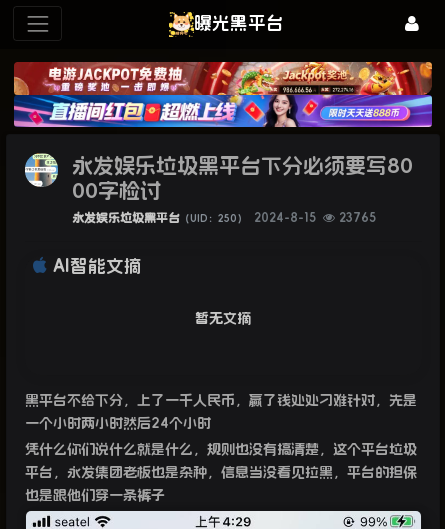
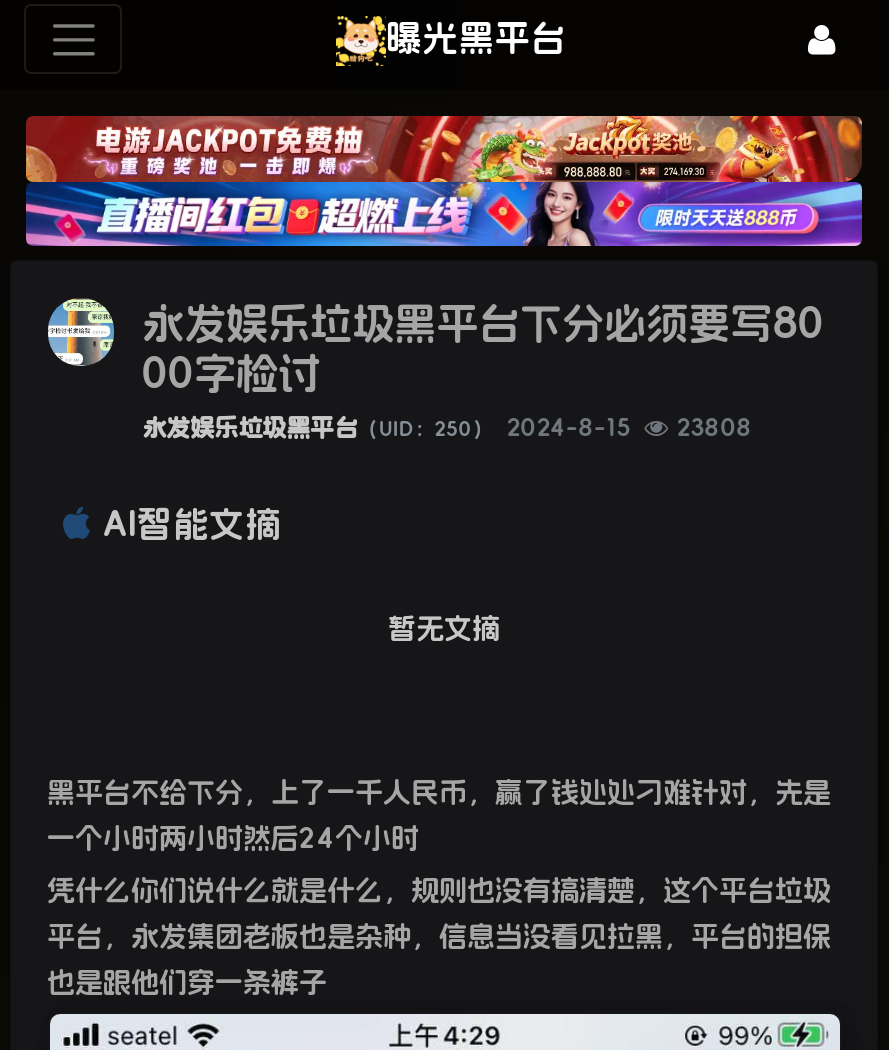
- 永发娱乐垃圾黑平台（UID：250） 2024-8-15 23765
+ 永发娱乐垃圾黑平台（UID：250） 2024-8-15 23808
